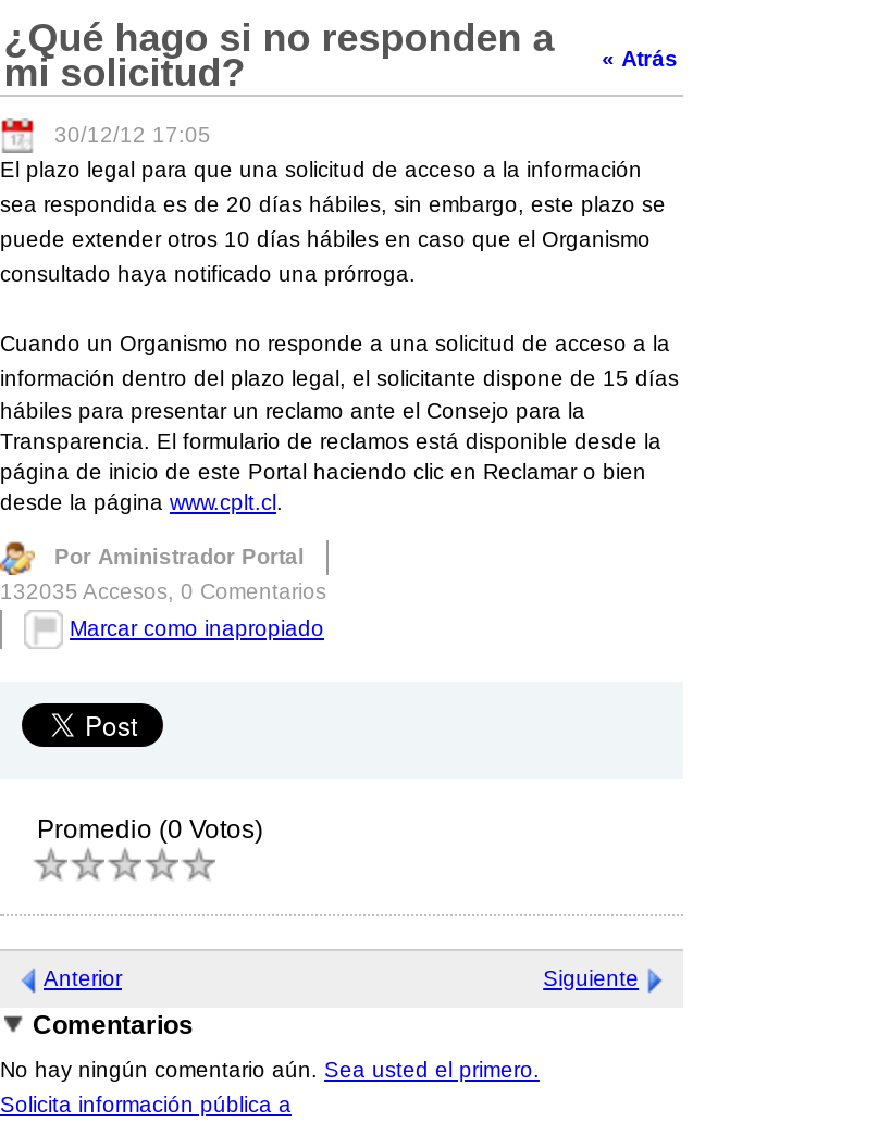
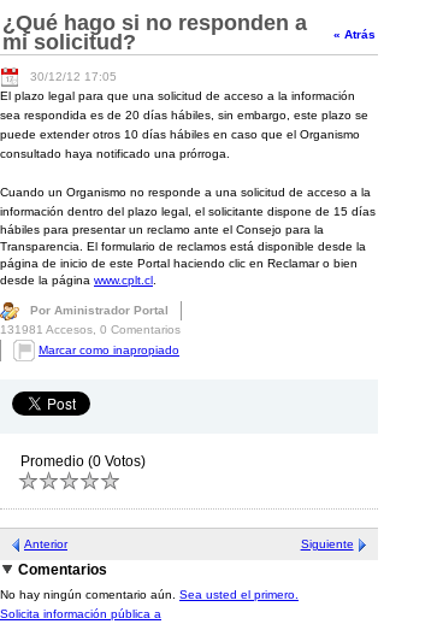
- 132035 Accesos, 0 Comentarios
+ 131981 Accesos, 0 Comentarios
